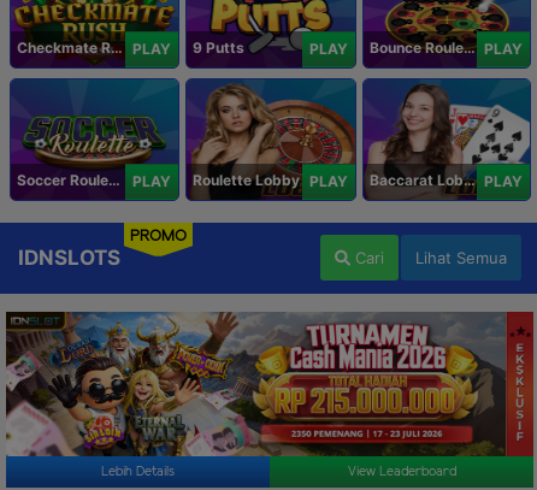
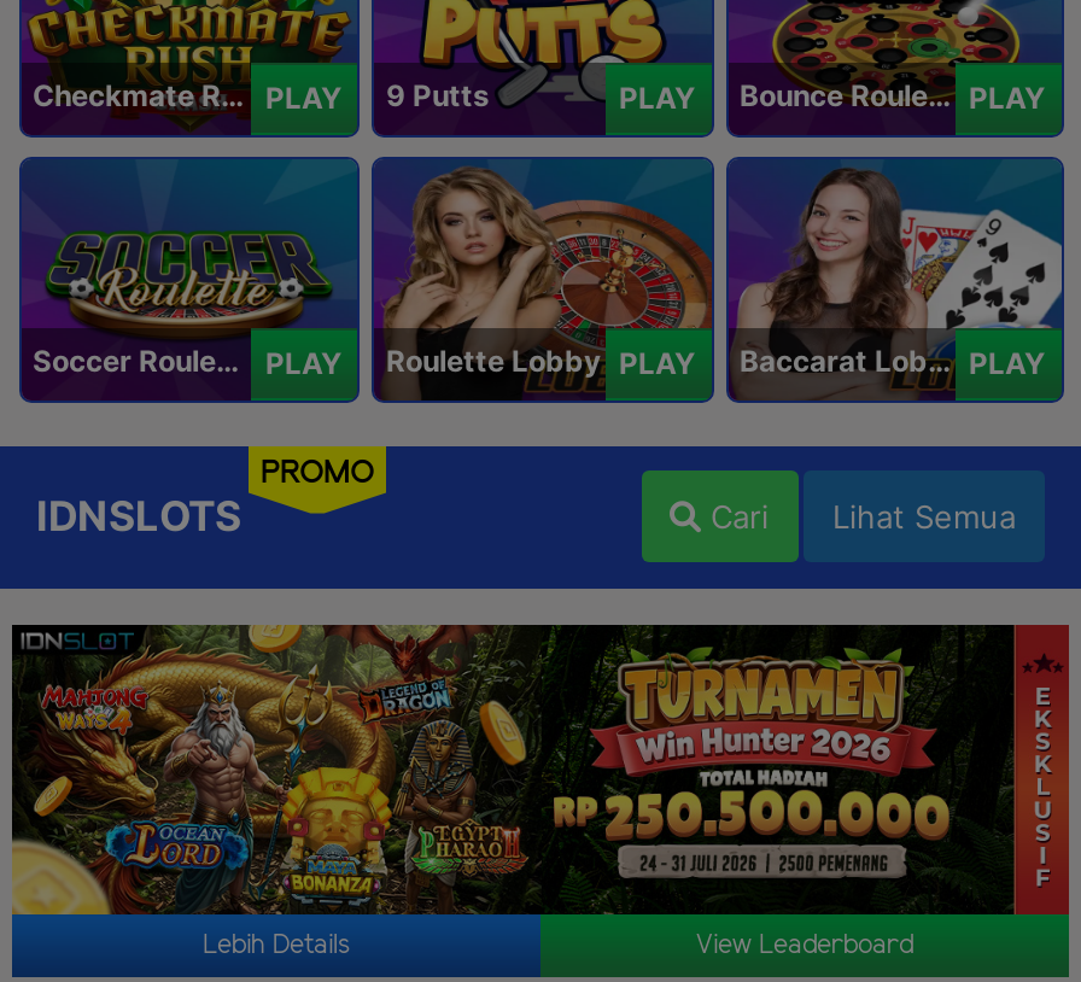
- [image]
+ [image]
